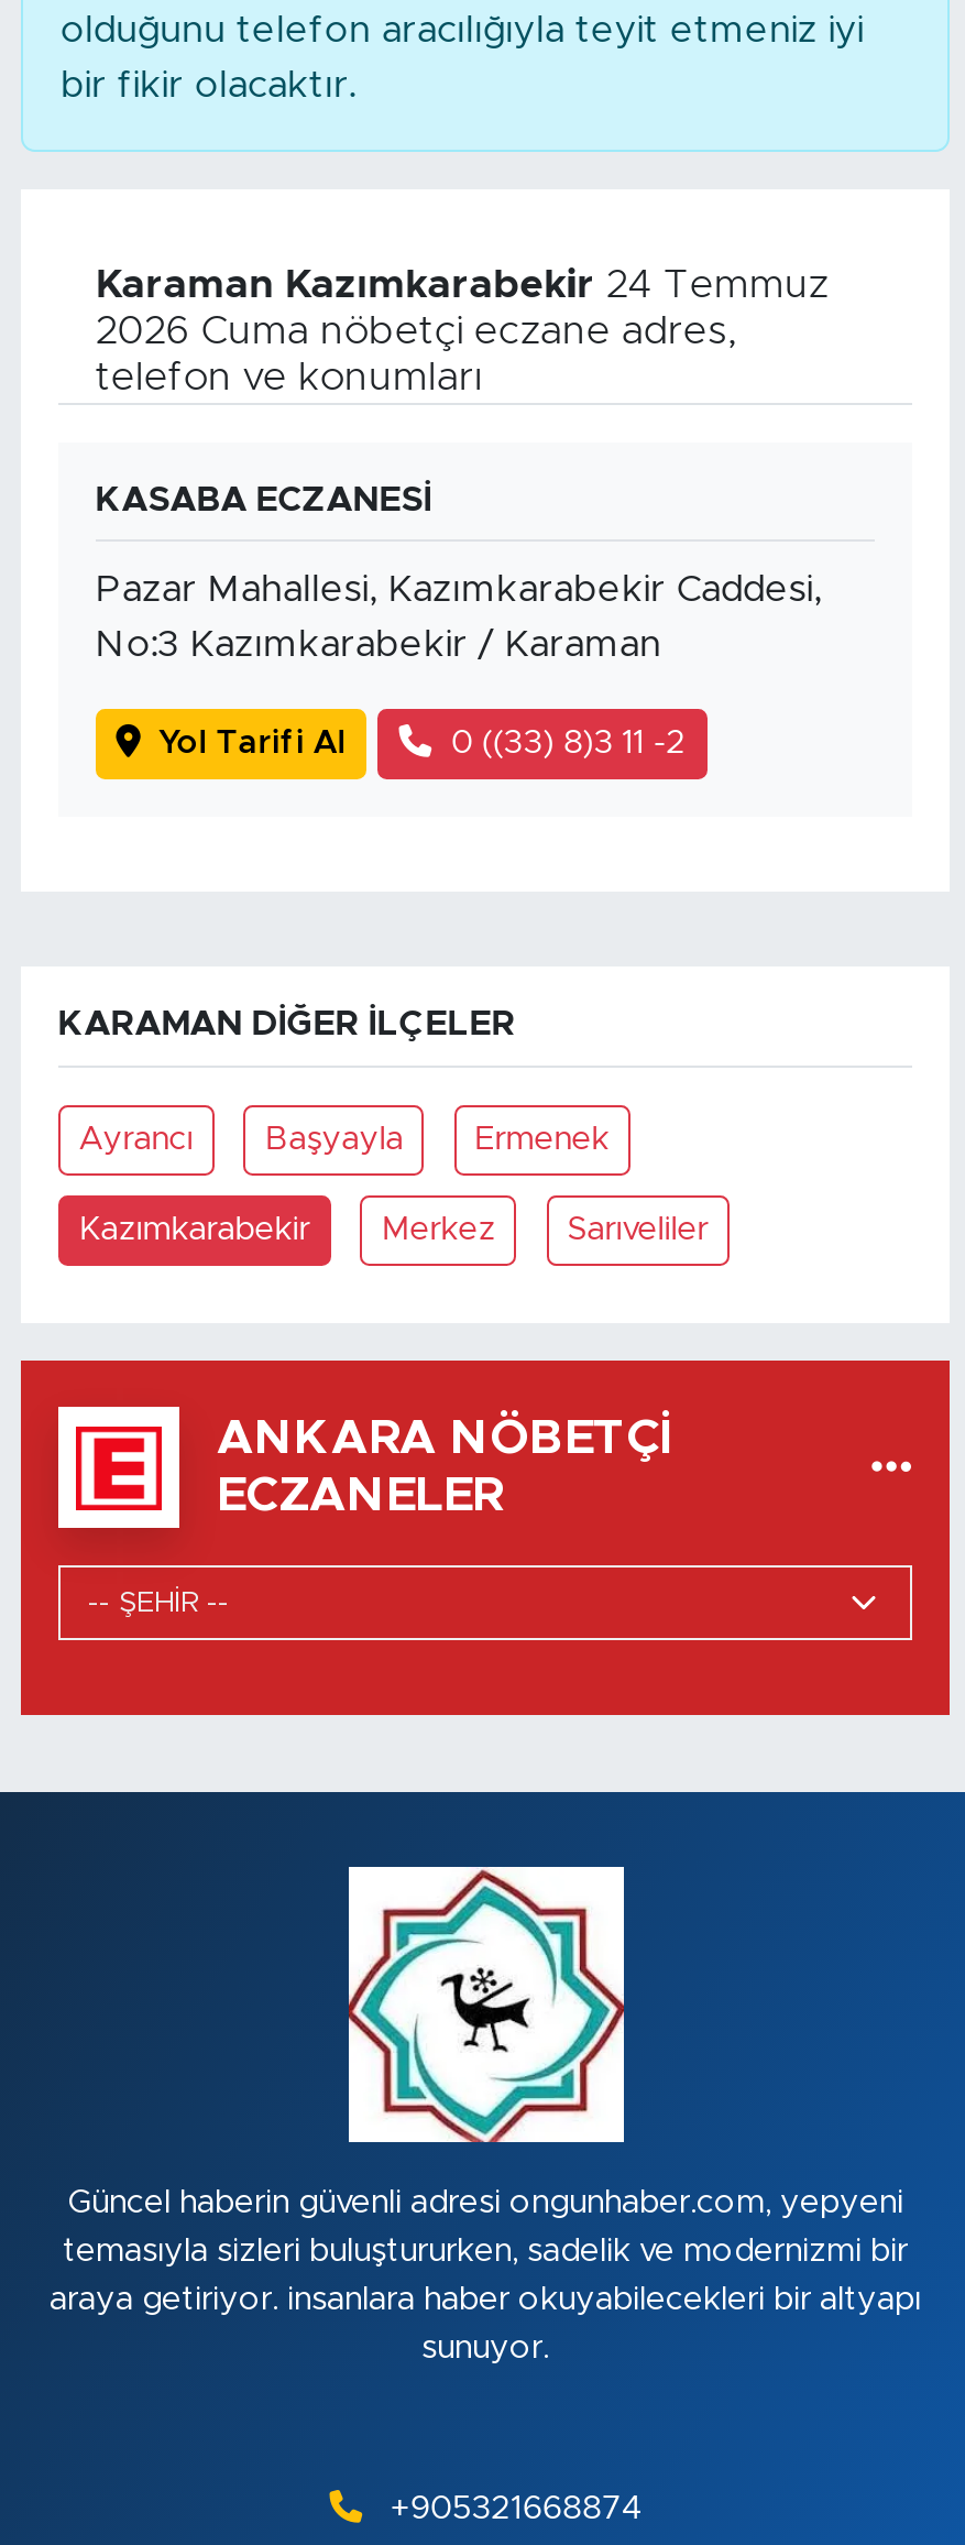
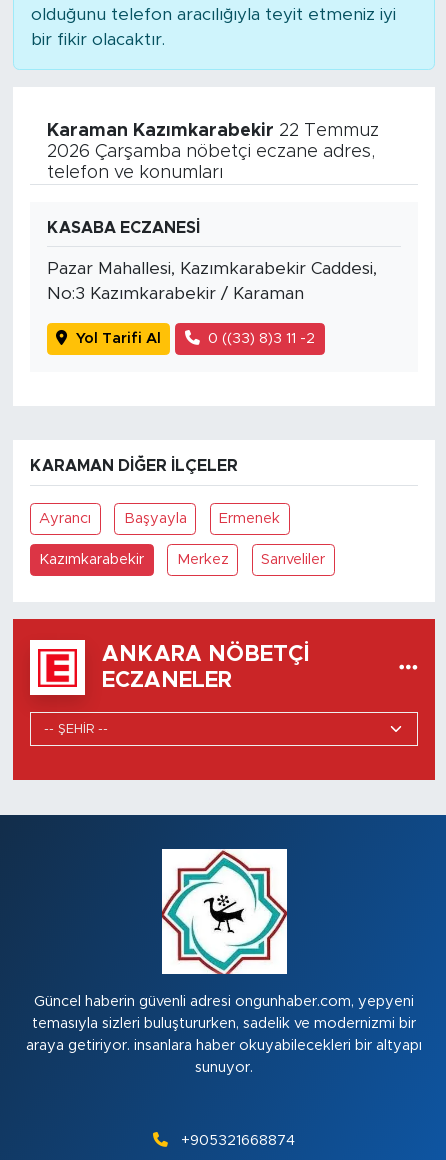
- Karaman Kazımkarabekir 24 Temmuz
+ Karaman Kazımkarabekir 22 Temmuz

- 2026 Cuma nöbetçi eczane adres,
+ 2026 Çarşamba nöbetçi eczane adres,
